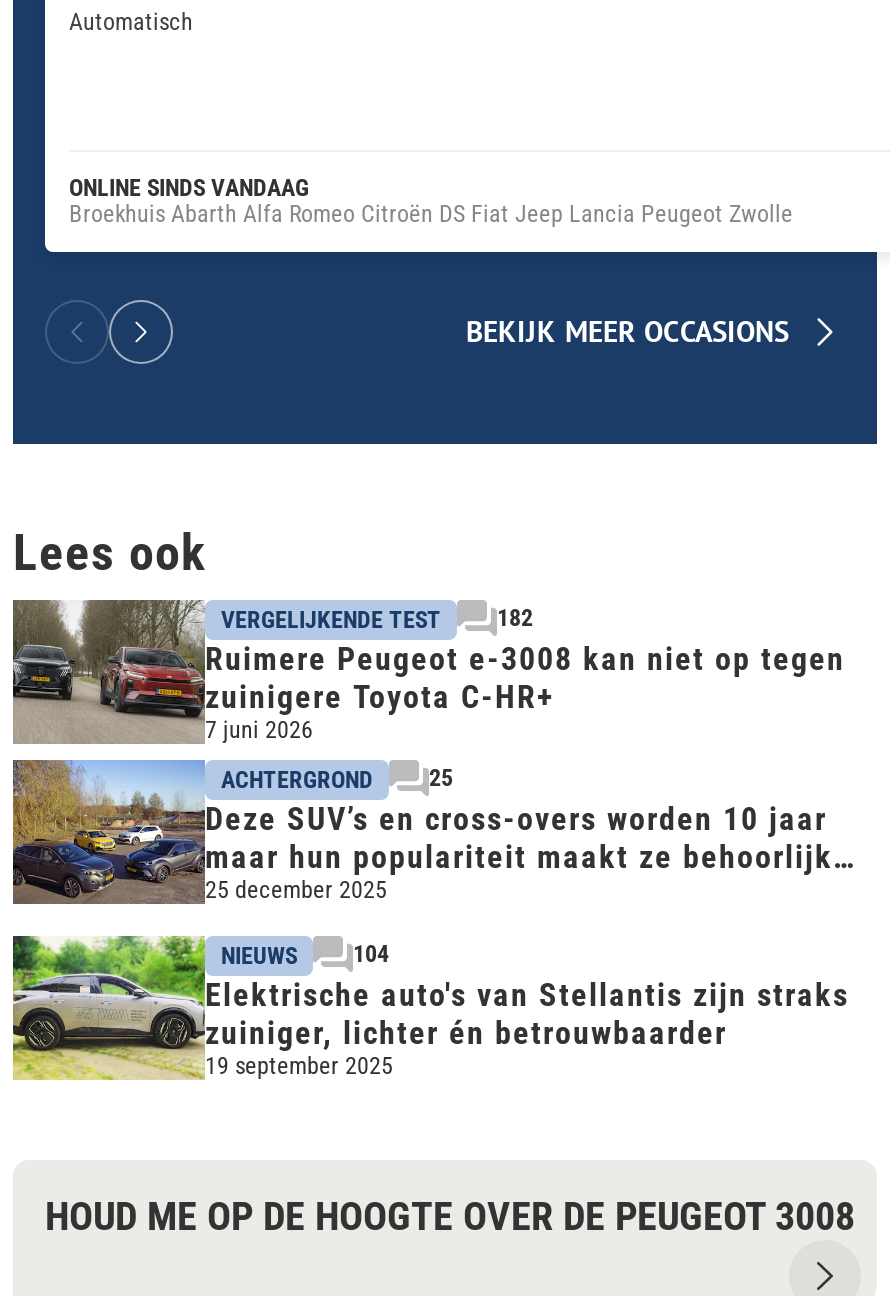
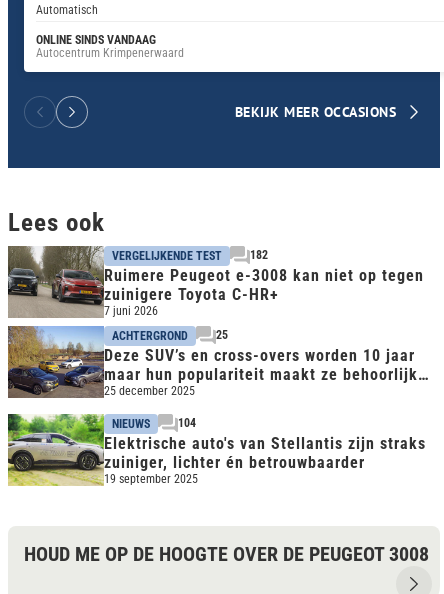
- Broekhuis Abarth Alfa Romeo Citroën DS Fiat Jeep Lancia Peugeot Zwolle
+ Autocentrum Krimpenerwaard
